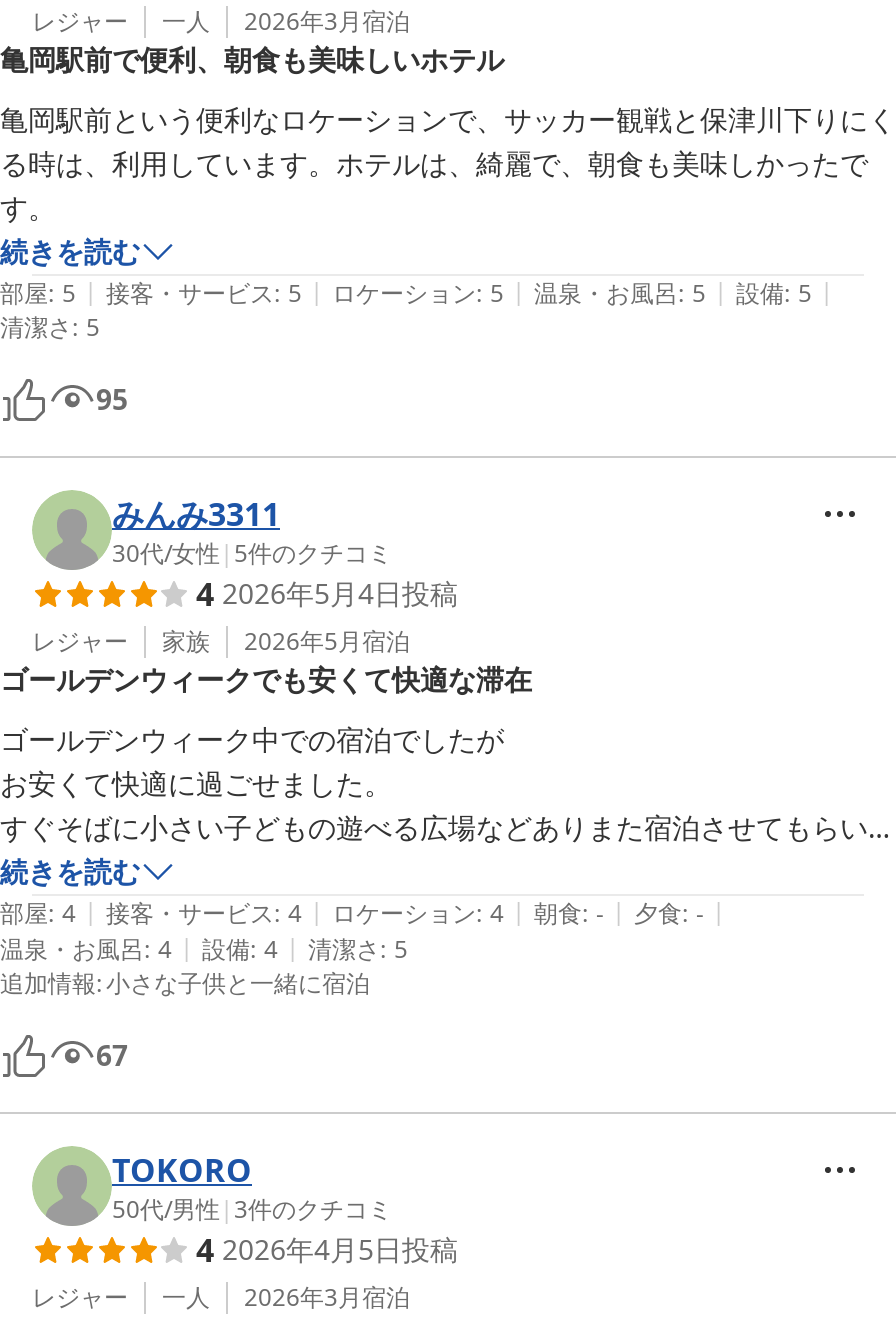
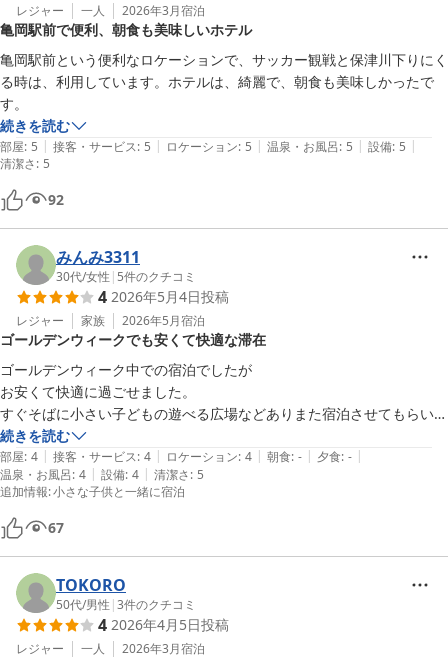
- 95
+ 92
